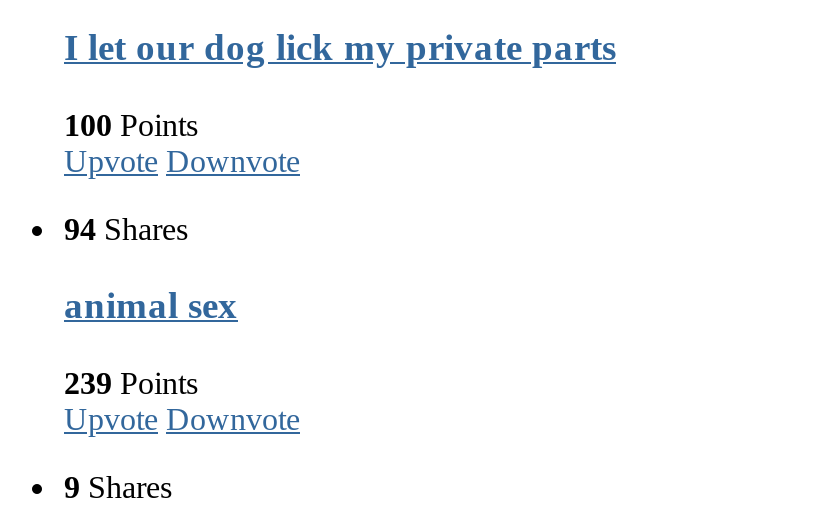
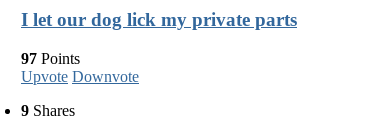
- 100 Points
- Upvote Downvote
- 94 Shares
- animal sex
- 239 Points
+ 97 Points
